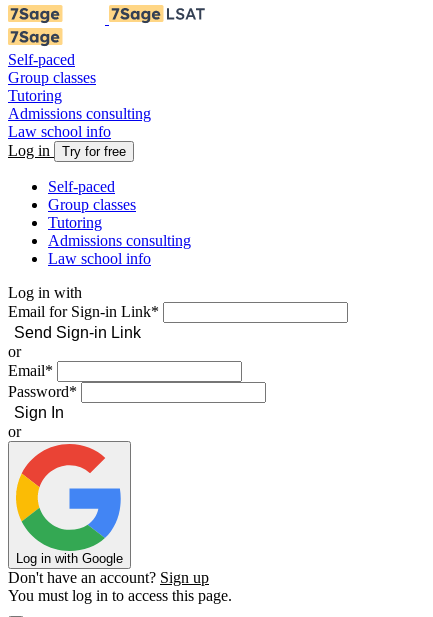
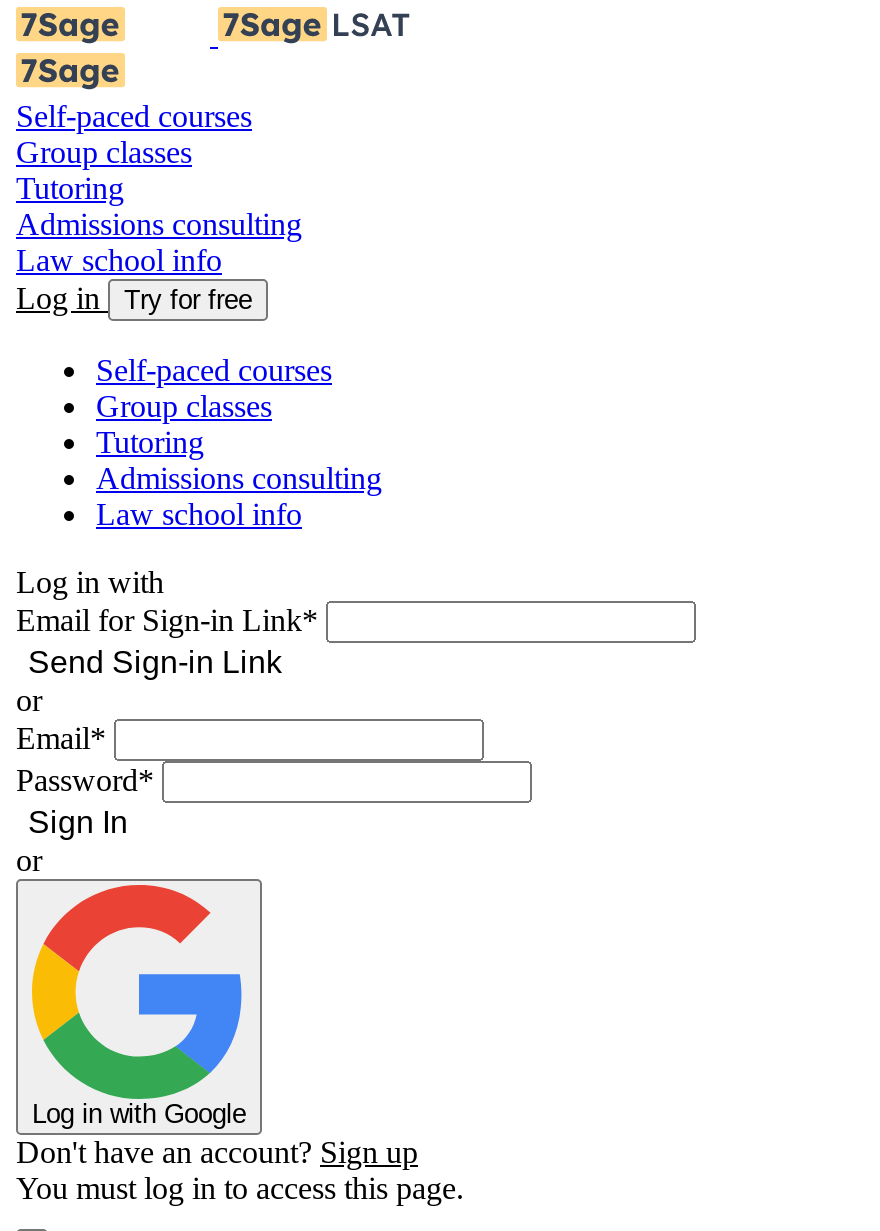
- Self-paced
+ Self-paced courses

- Self-paced
+ Self-paced courses
